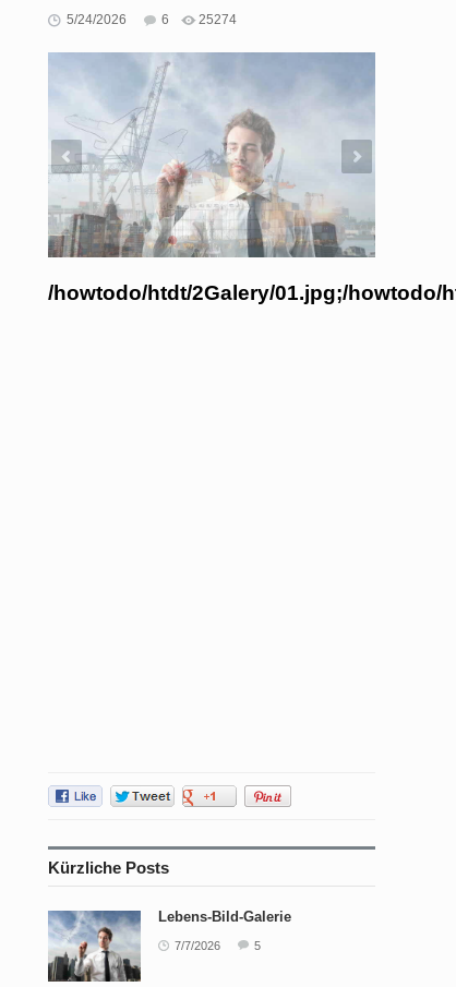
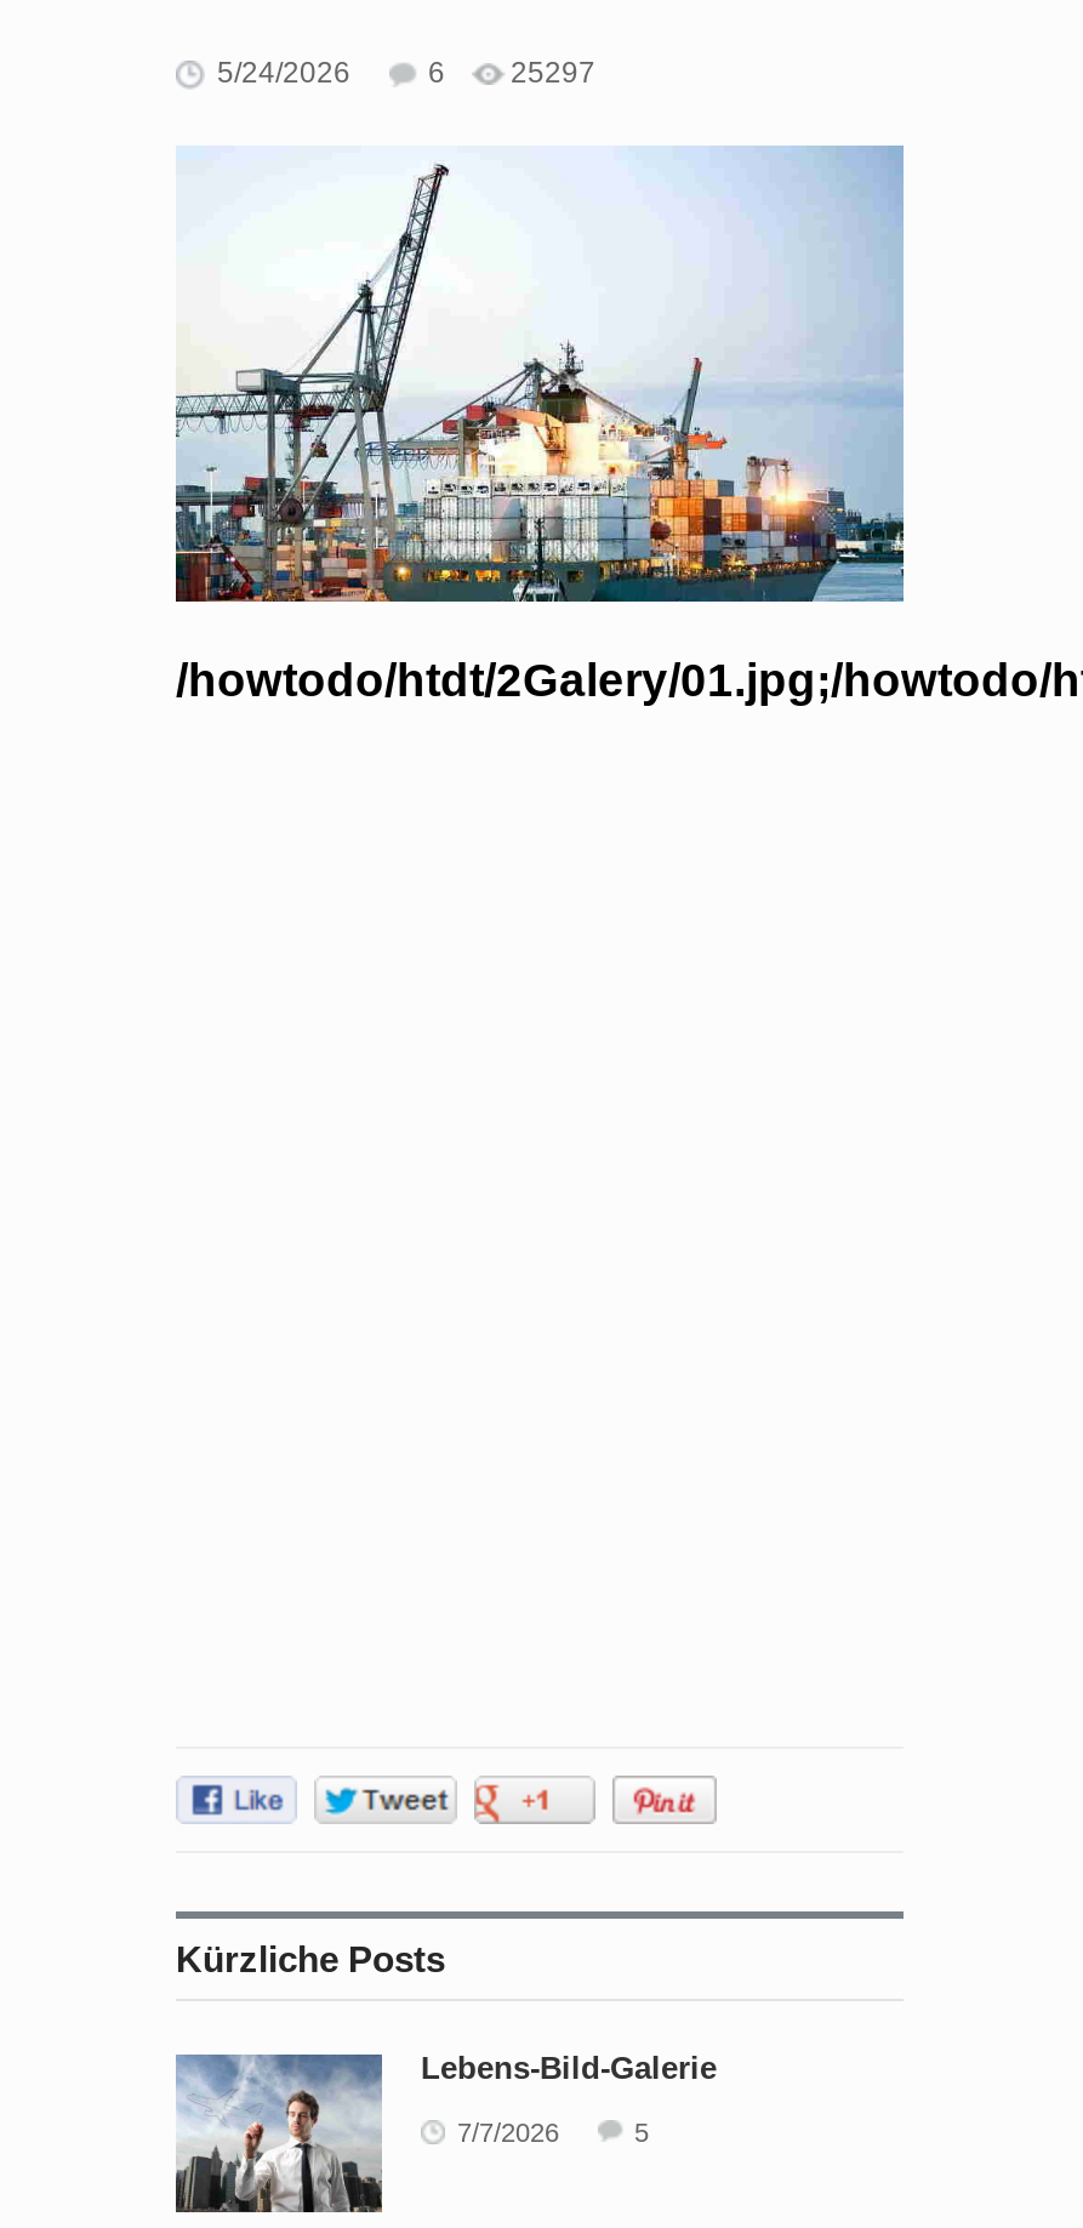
- 6 25274
+ 6 25297

- [image]
+ [image]
